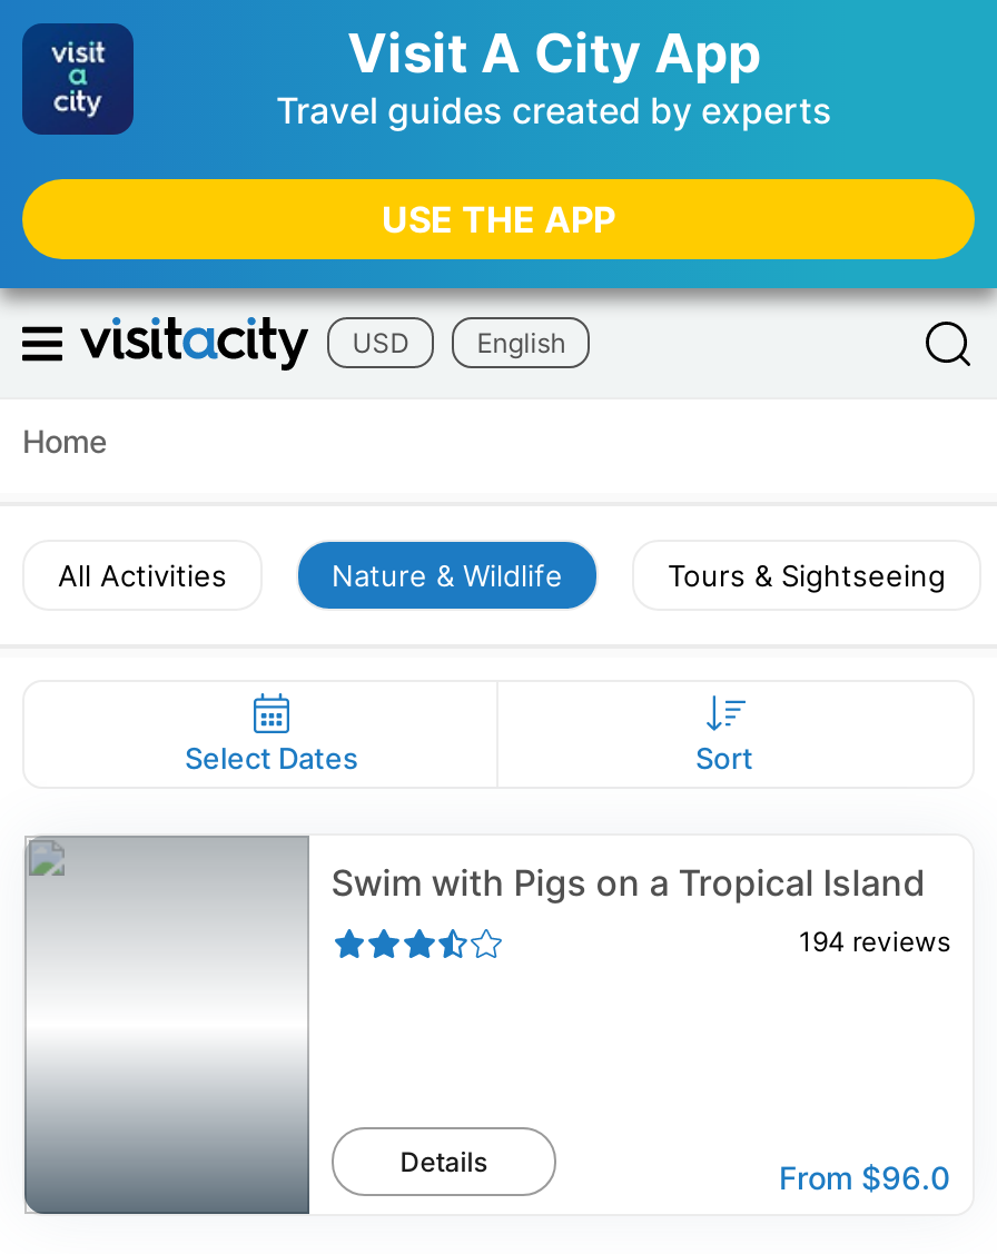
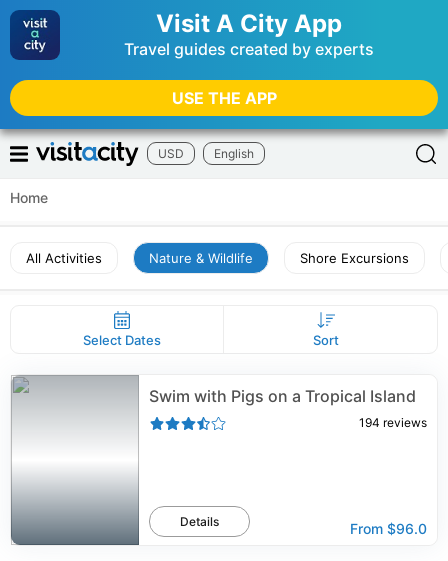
- Tours & Sightseeing
+ Shore Excursions
